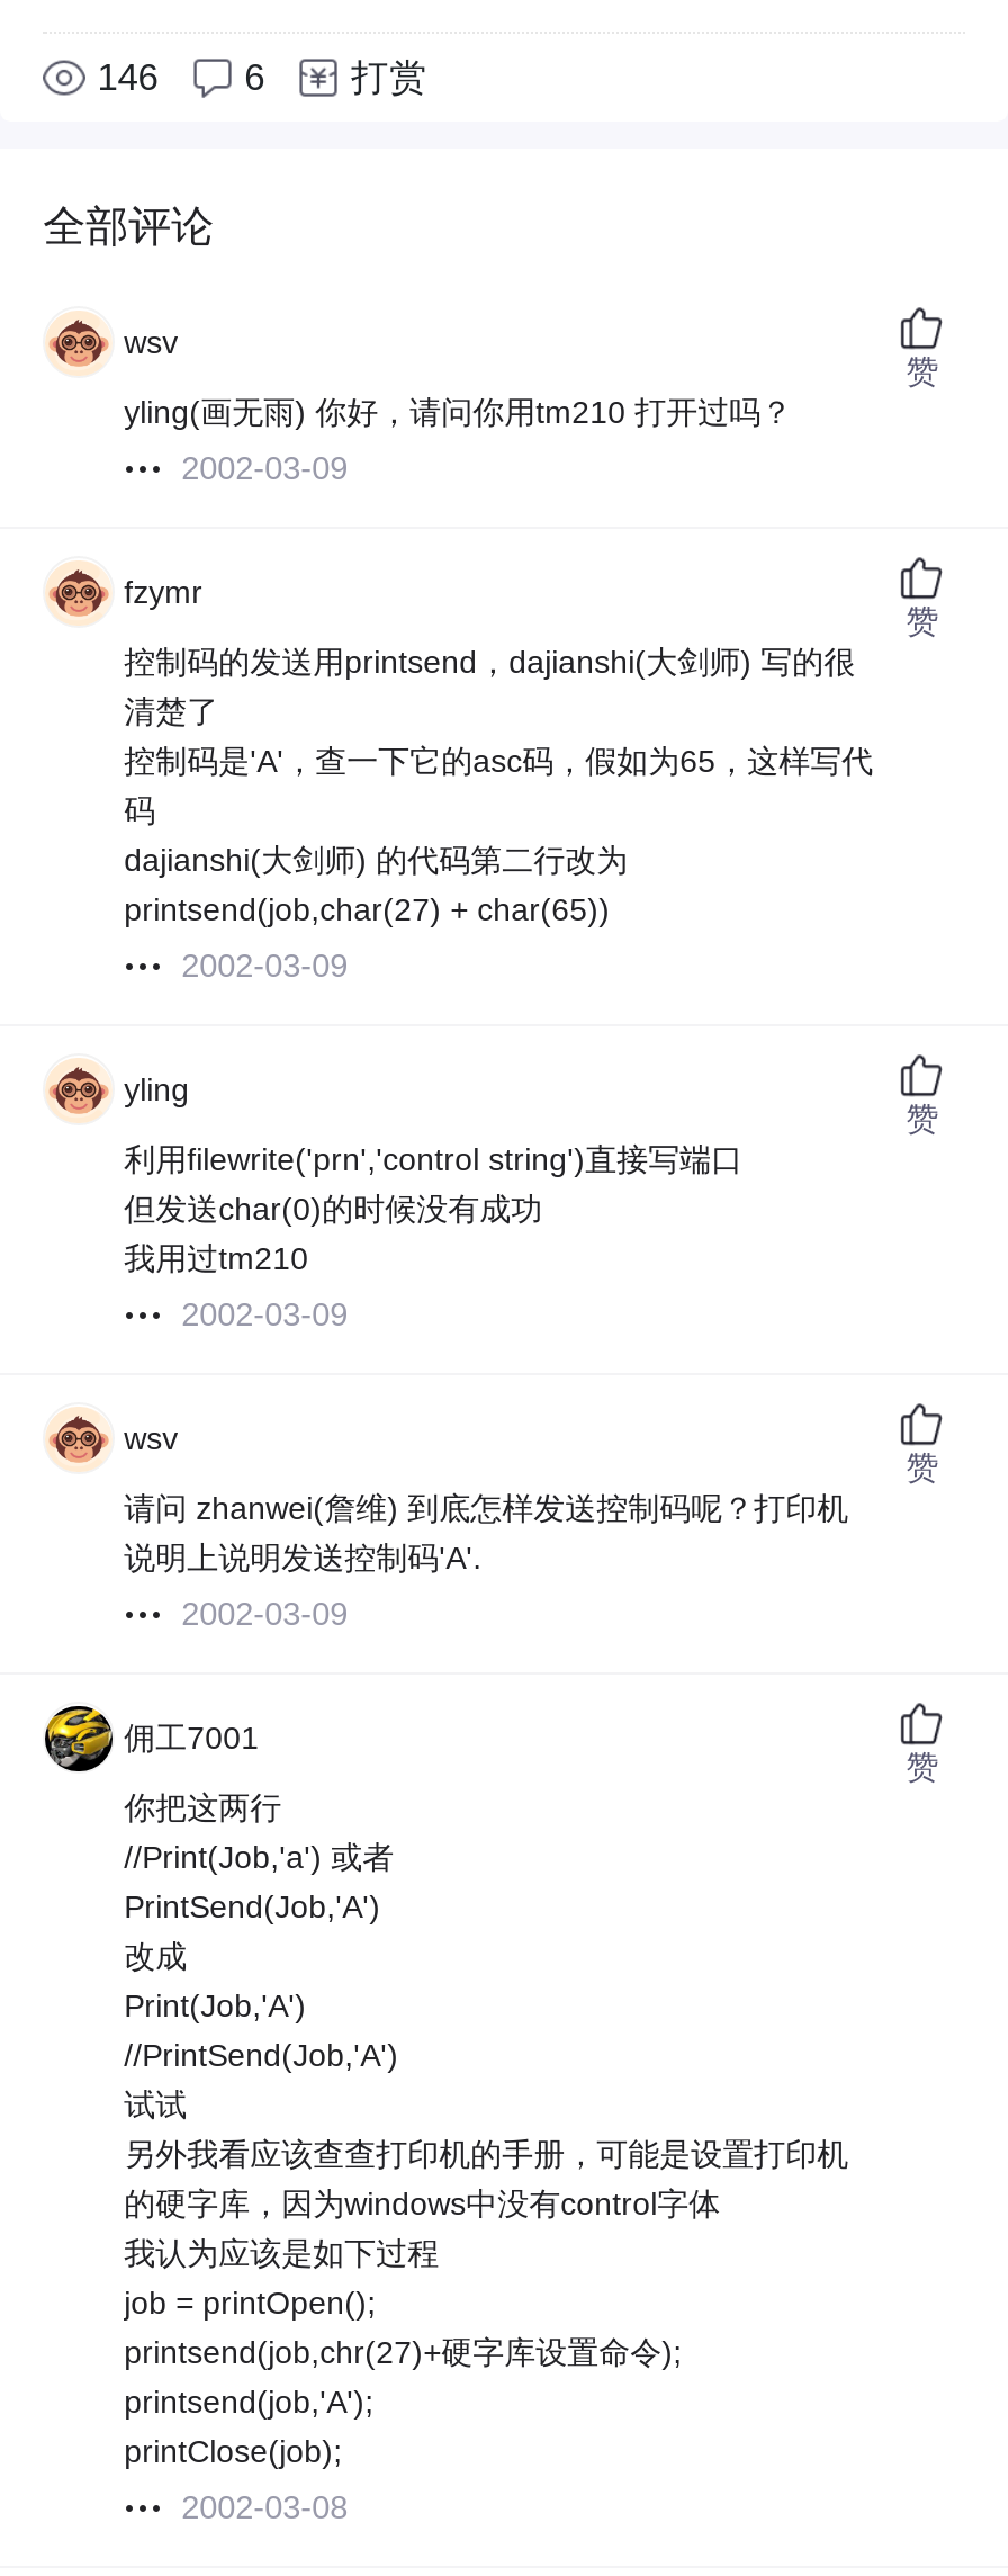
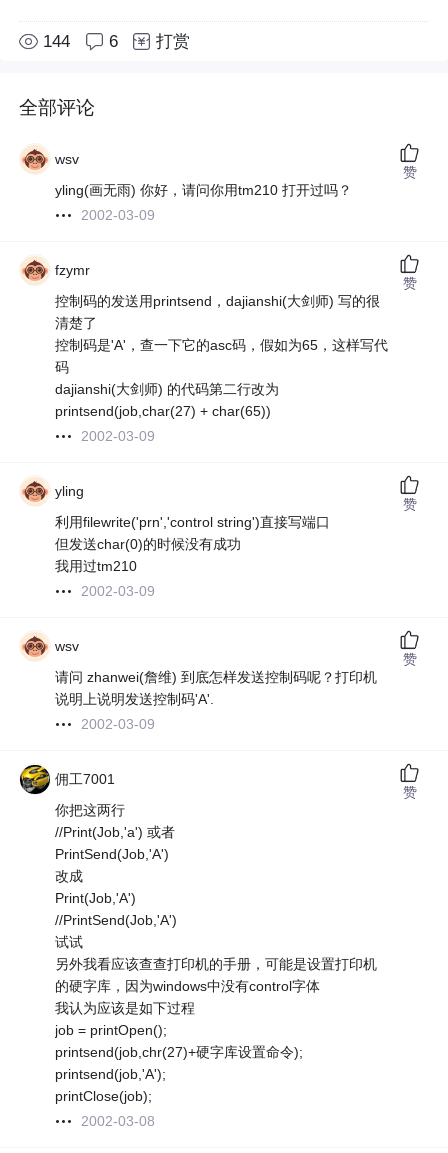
- 146
+ 144
